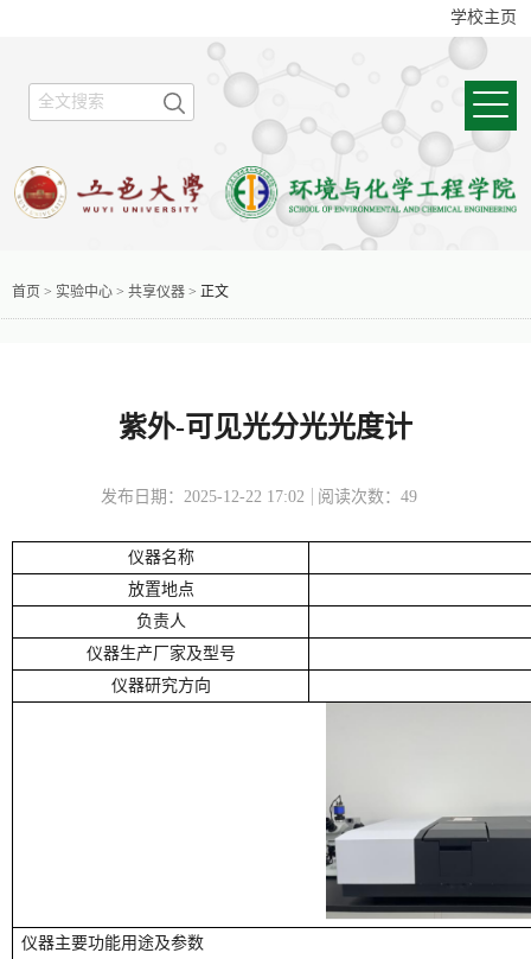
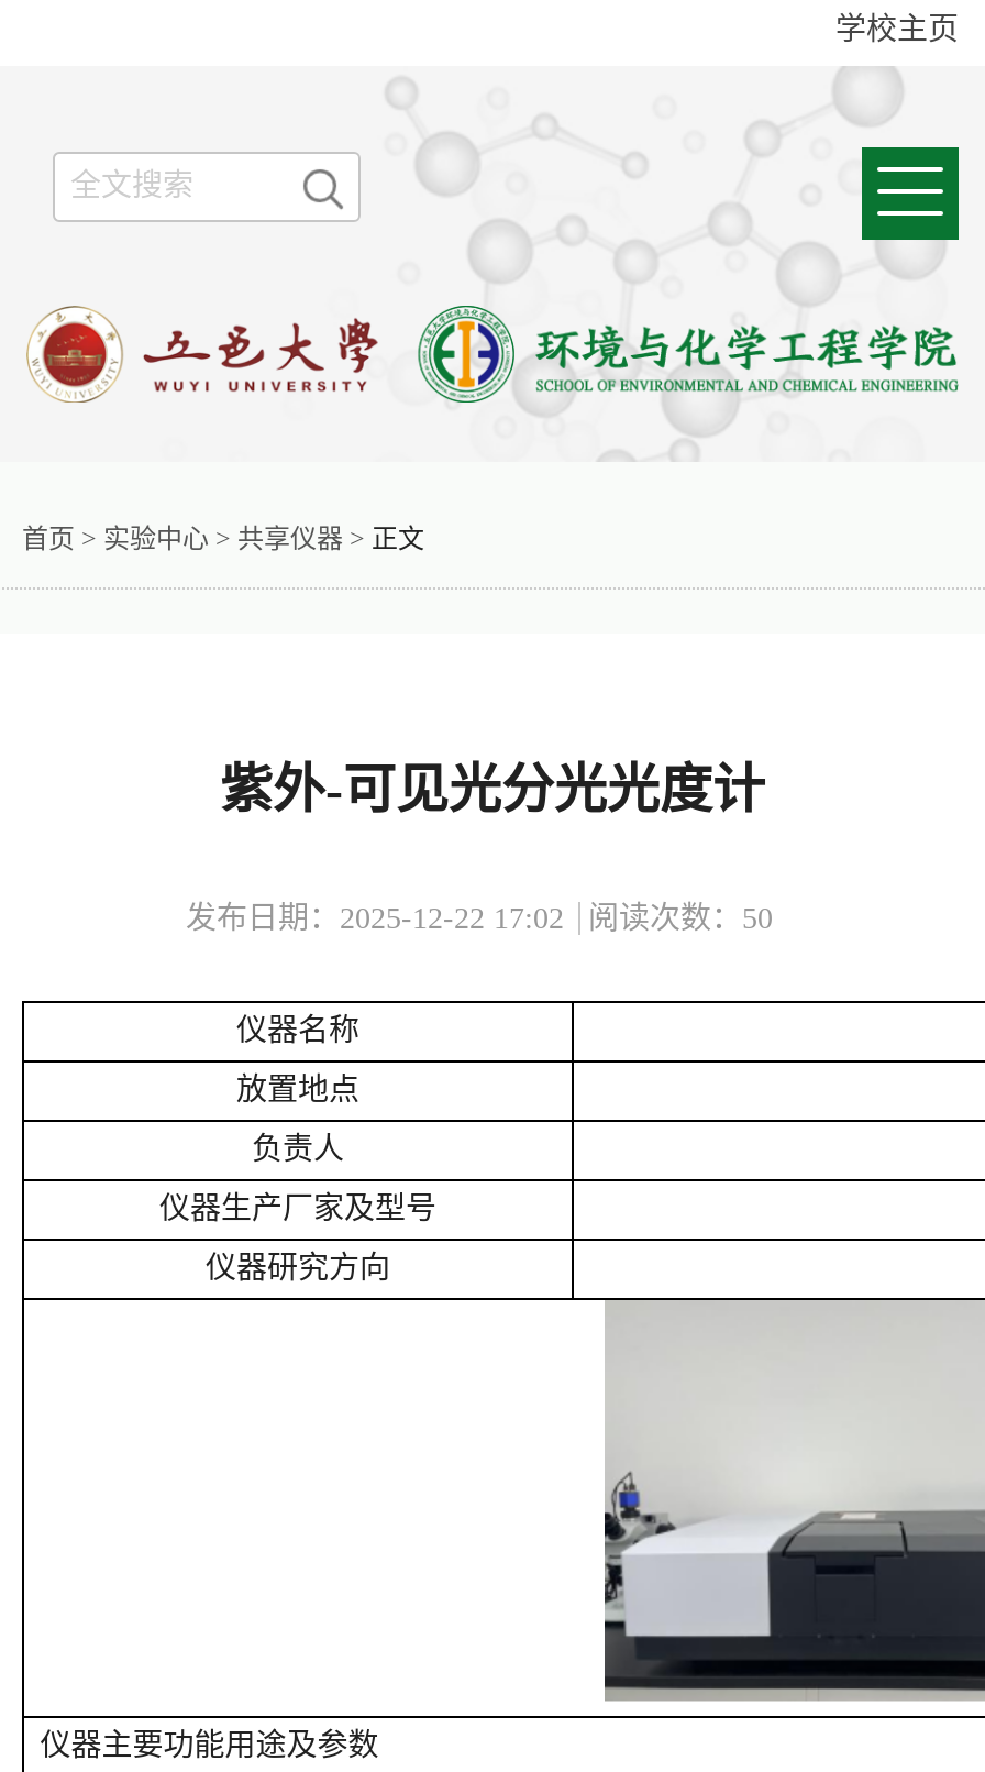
- 发布日期：2025-12-22 17:02 阅读次数：49
+ 发布日期：2025-12-22 17:02 阅读次数：50
